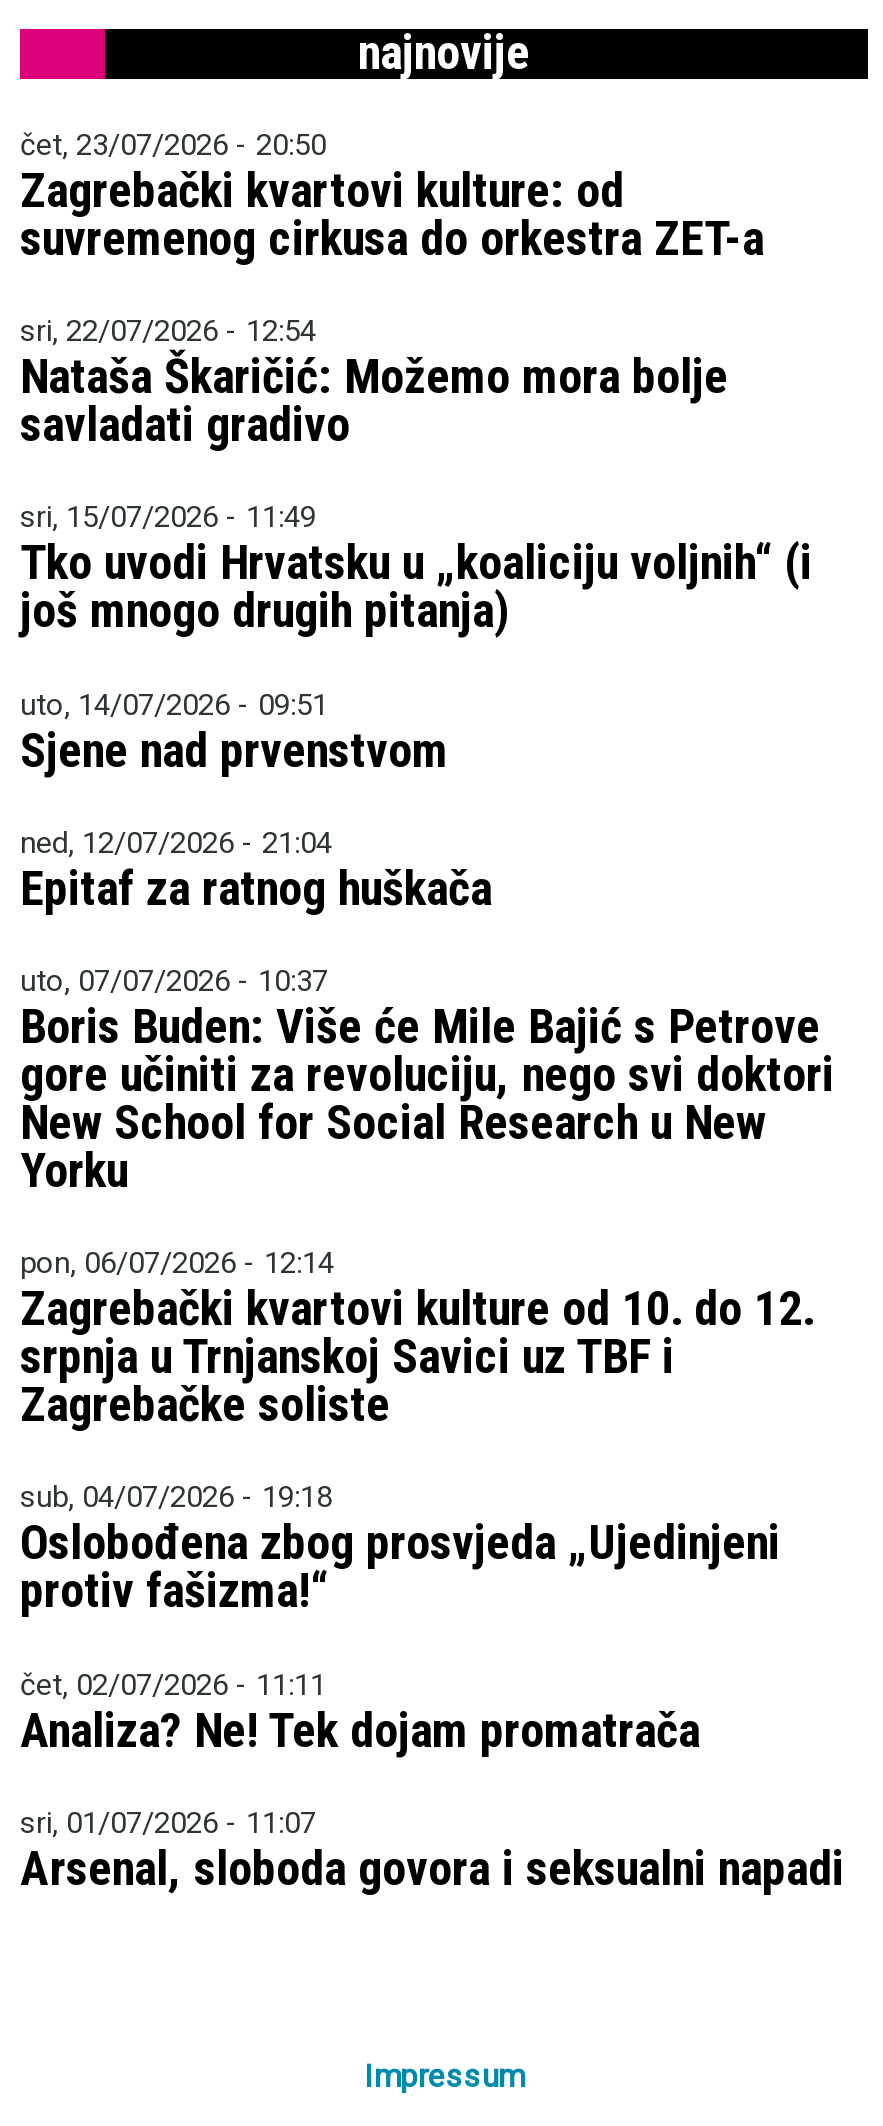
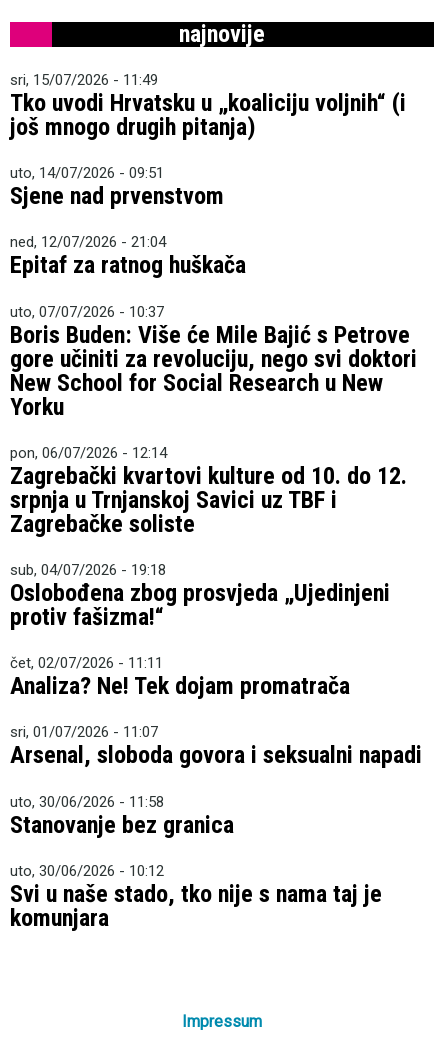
- čet, 23/07/2026 - 20:50
- Zagrebački kvartovi kulture: od
- suvremenog cirkusa do orkestra ZET-a
- sri, 22/07/2026 - 12:54
- Nataša Škaričić: Možemo mora bolje
- savladati gradivo

moved up: sri, 15/07/2026 - 11:49 | Tko uvodi Hrvatsku u „koaliciju voljnih“ (i | još mnogo drugih pitanja) | ... | sri, 01/07/2026 - 11:07 | Arsenal, sloboda govora i seksualni napadi

+ uto, 30/06/2026 - 11:58
+ Stanovanje bez granica
+ uto, 30/06/2026 - 10:12
+ Svi u naše stado, tko nije s nama taj je
+ komunjara
